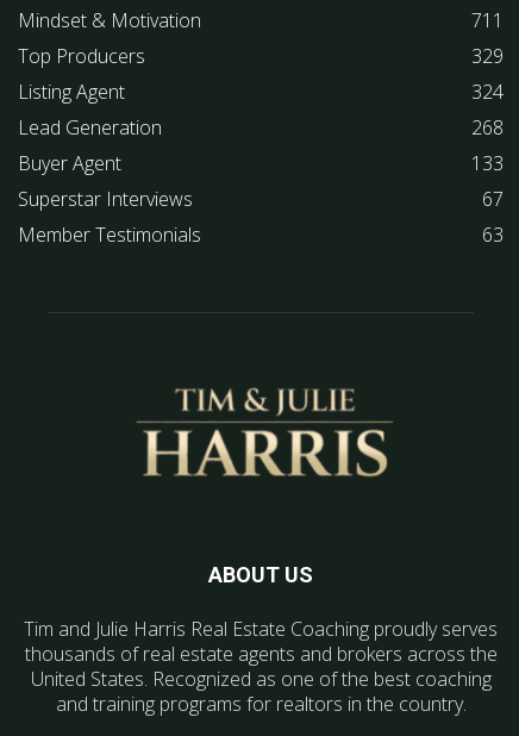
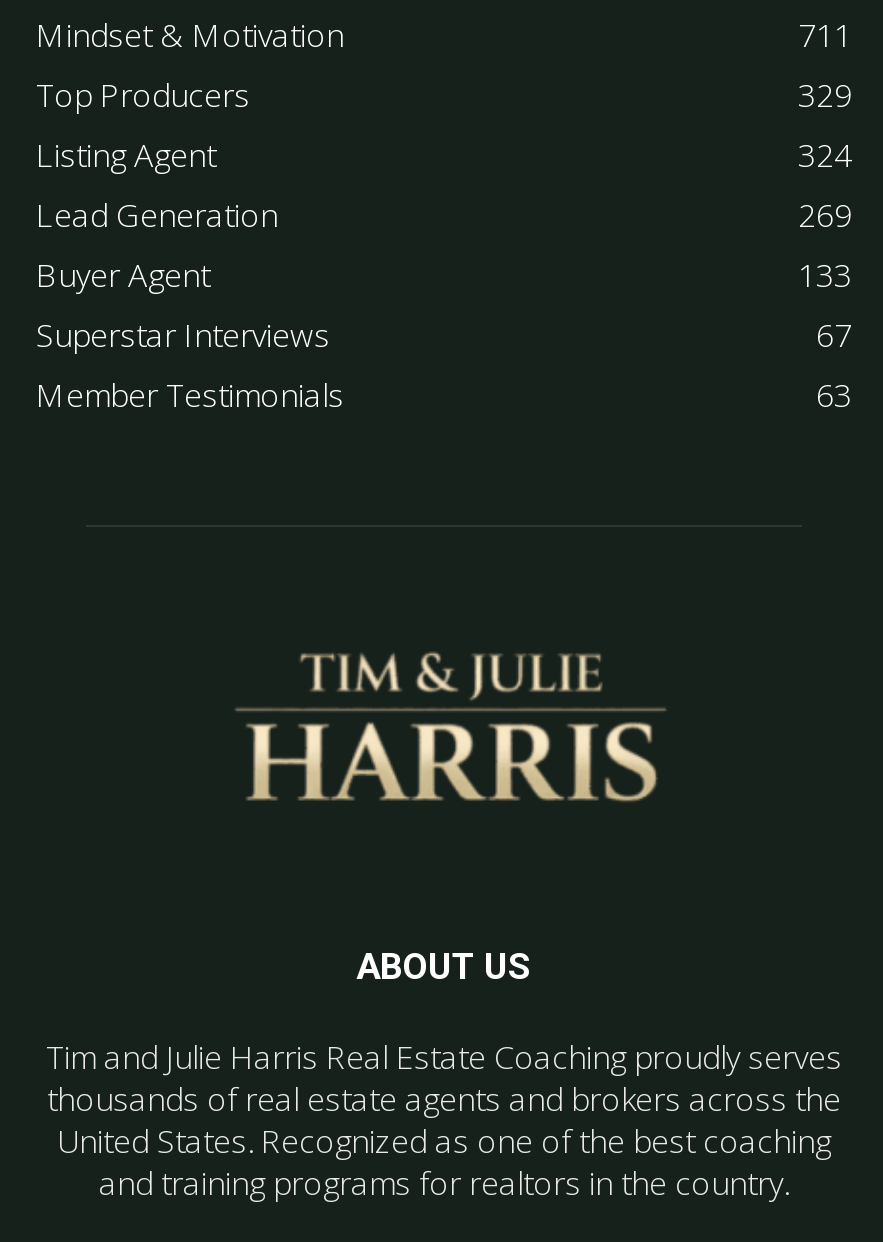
- 268
+ 269
